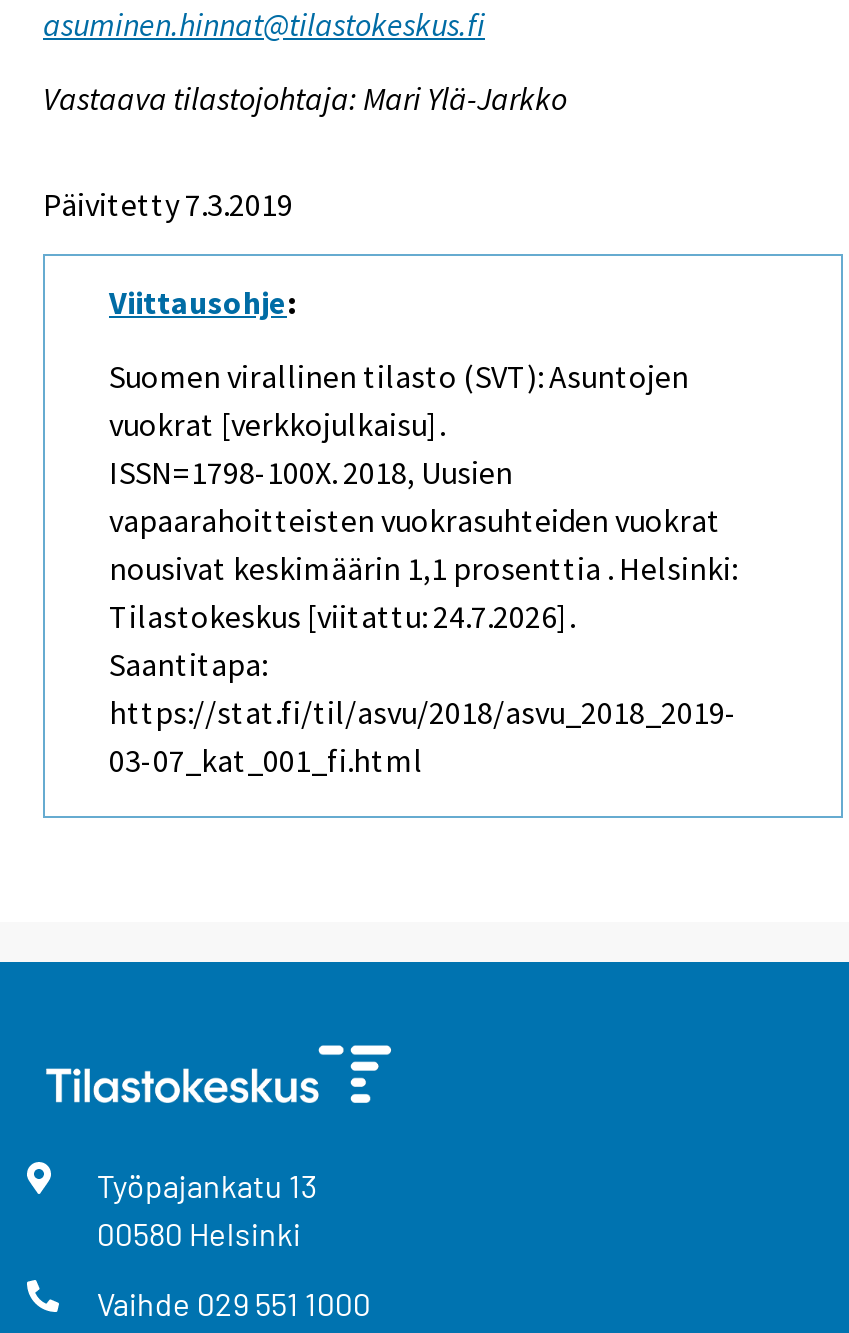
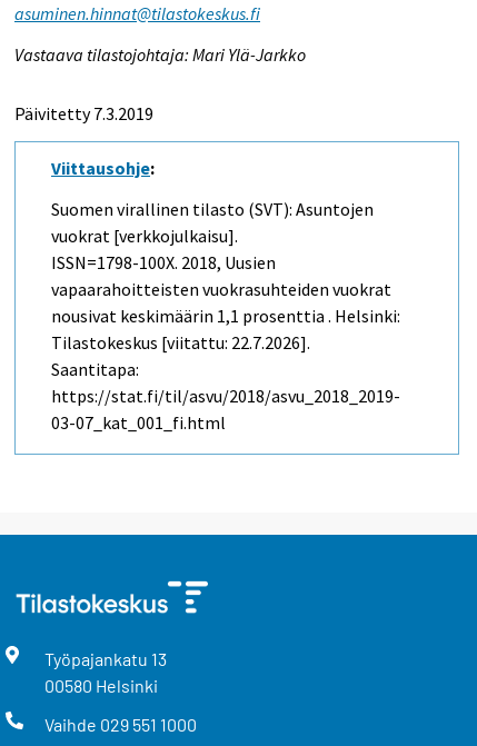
- Tilastokeskus [viitattu: 24.7.2026].
+ Tilastokeskus [viitattu: 22.7.2026].
